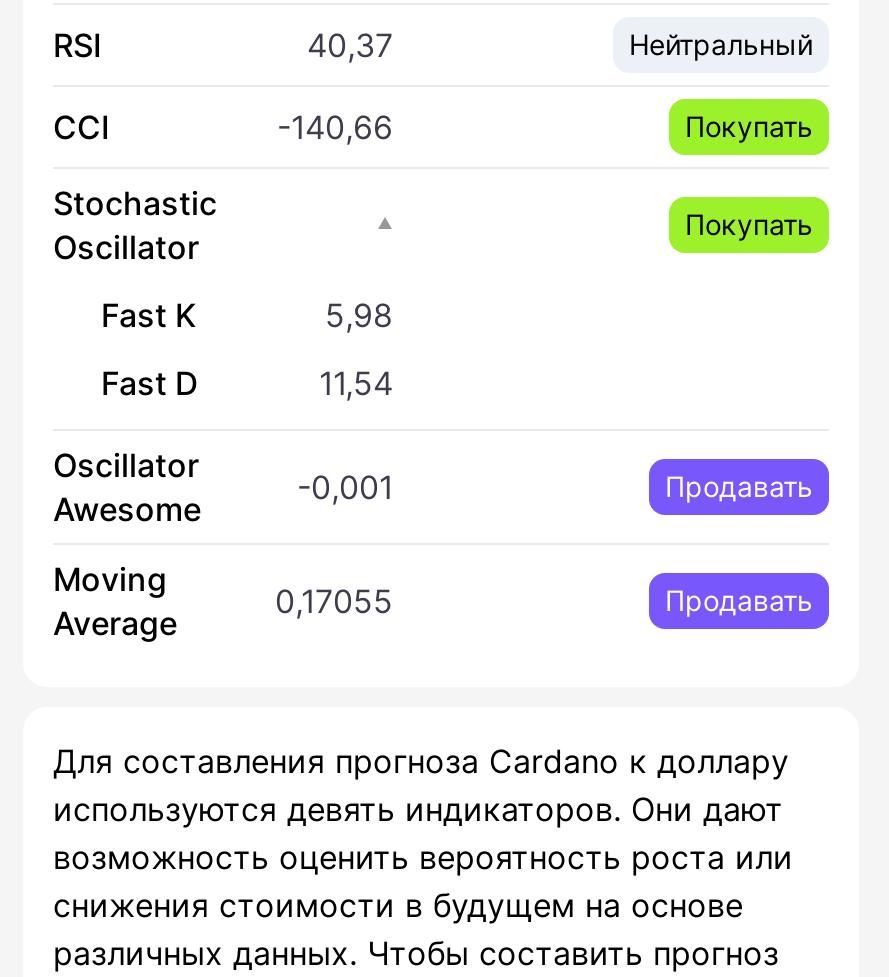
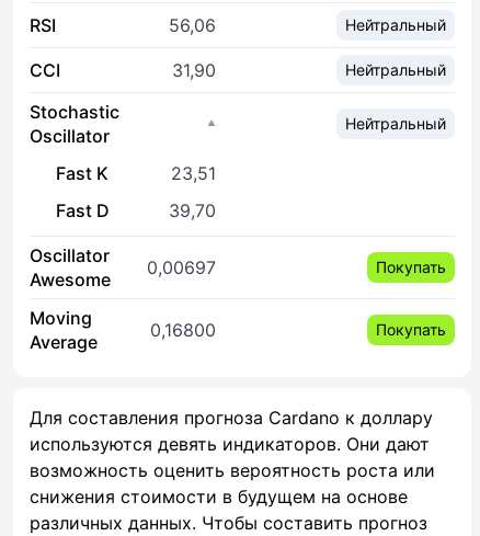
- 40,37
+ 56,06

- -140,66
- Покупать
+ 31,90
+ Нейтральный

- Покупать
+ Нейтральный

- 5,98
+ 23,51

- 11,54
+ 39,70

- -0,001
- Продавать
+ 0,00697
+ Покупать

- 0,17055
- Продавать
+ 0,16800
+ Покупать
